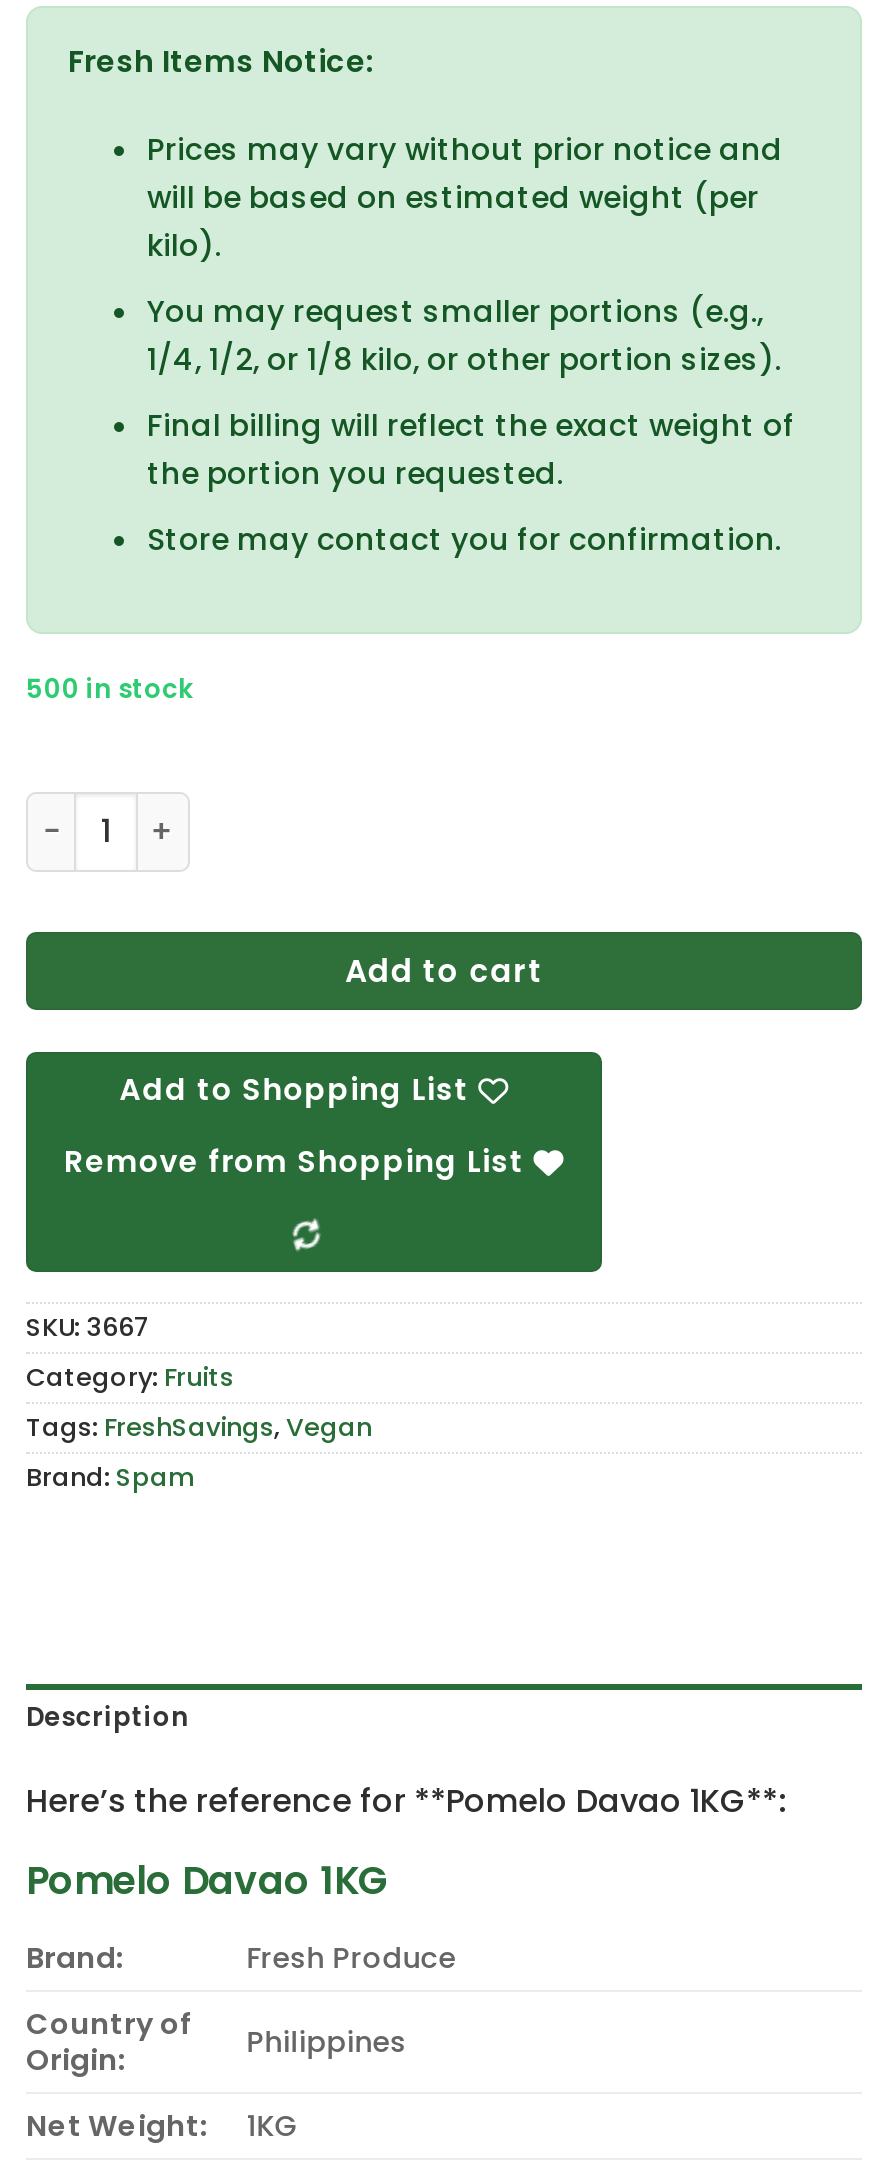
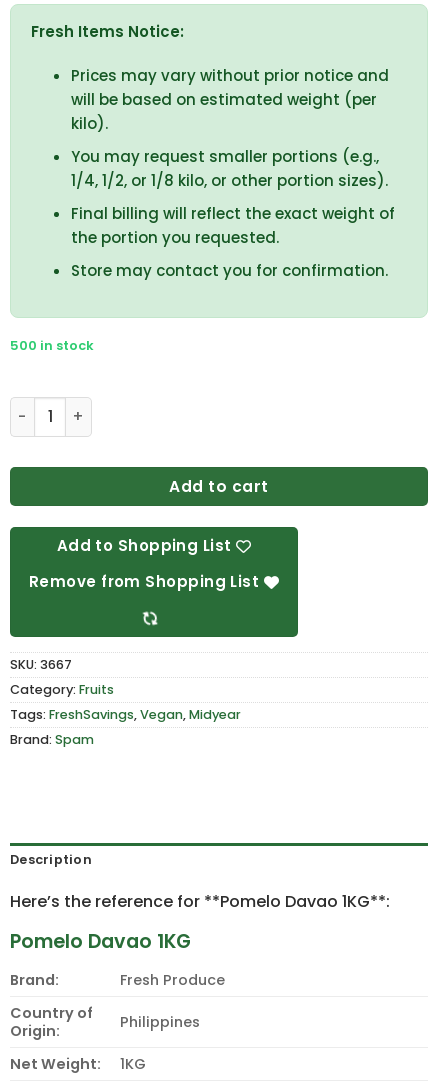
- Tags: FreshSavings, Vegan
+ Tags: FreshSavings, Vegan, Midyear
